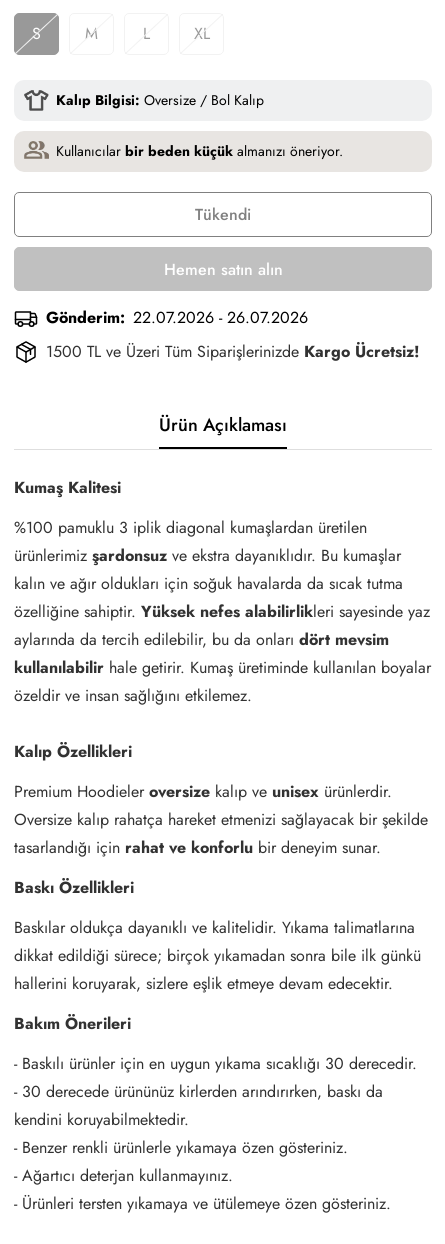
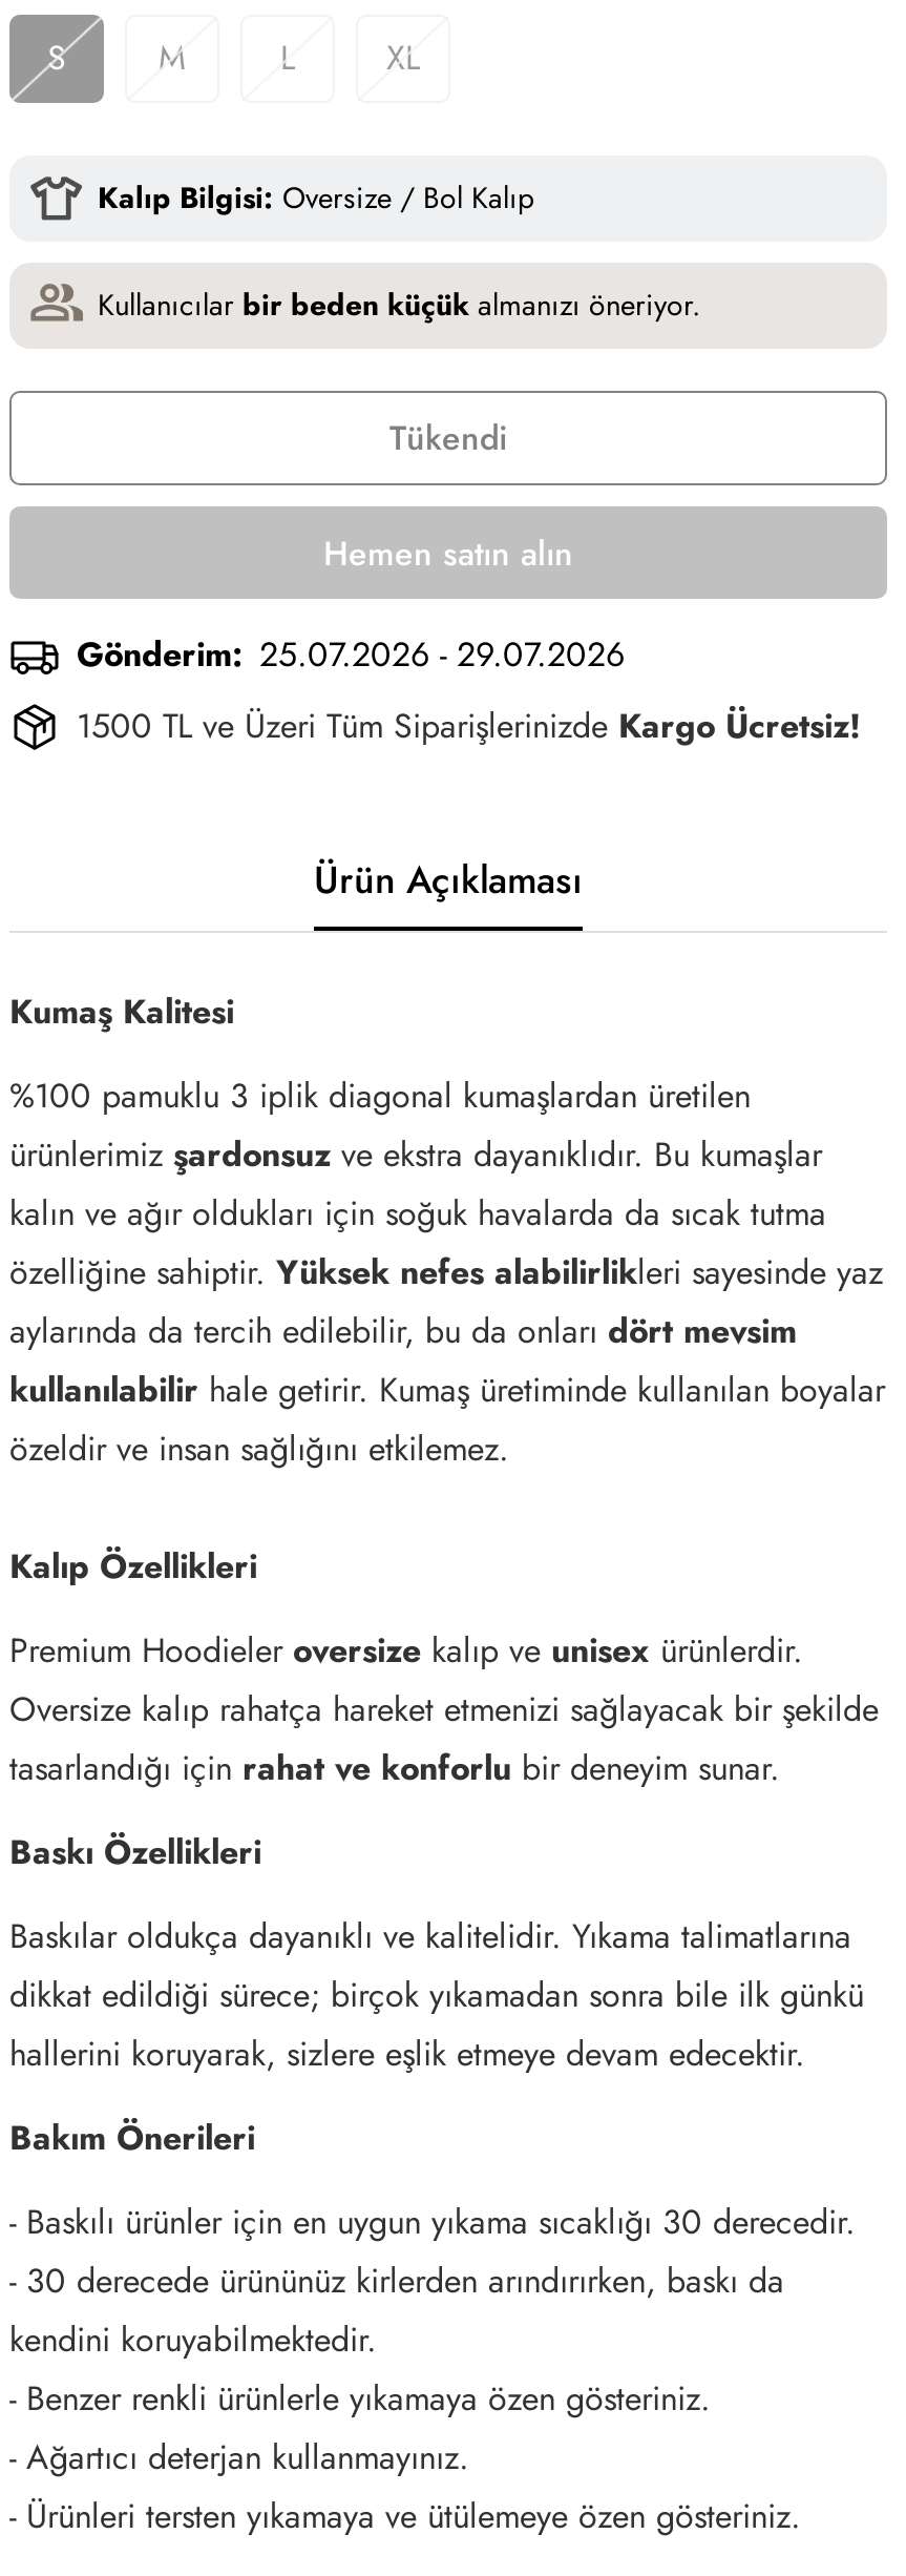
- Gönderim: 22.07.2026 - 26.07.2026
+ Gönderim: 25.07.2026 - 29.07.2026
